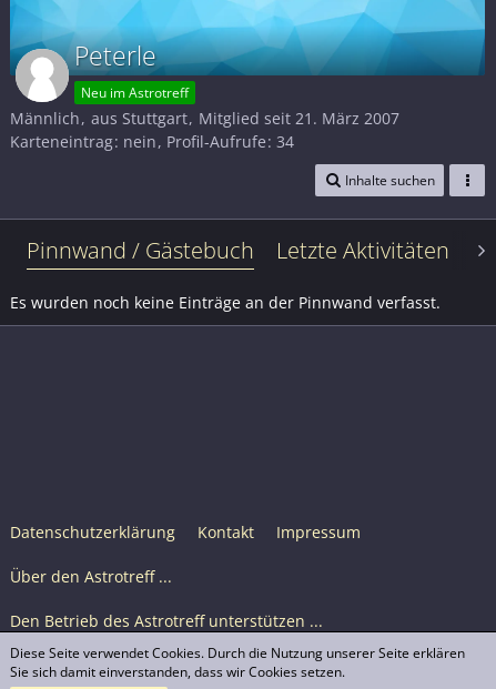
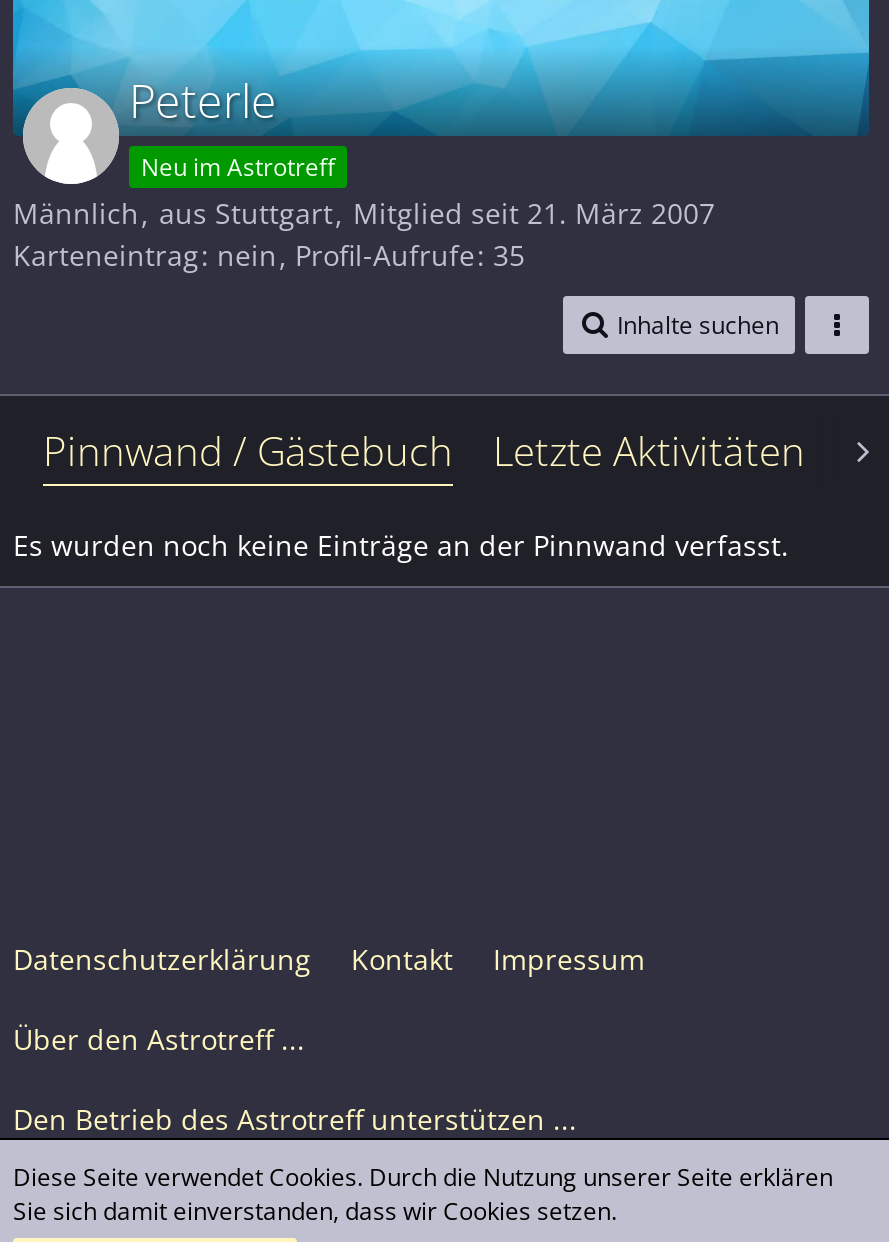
- Karteneintrag nein Profil-Aufrufe 34
+ Karteneintrag nein Profil-Aufrufe 35
